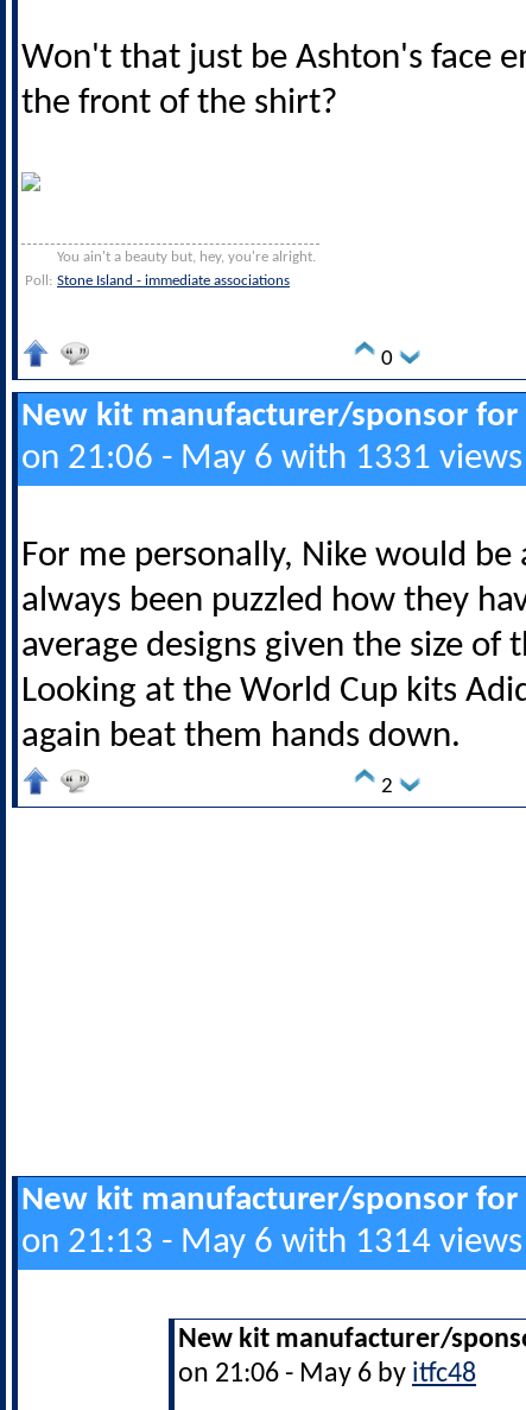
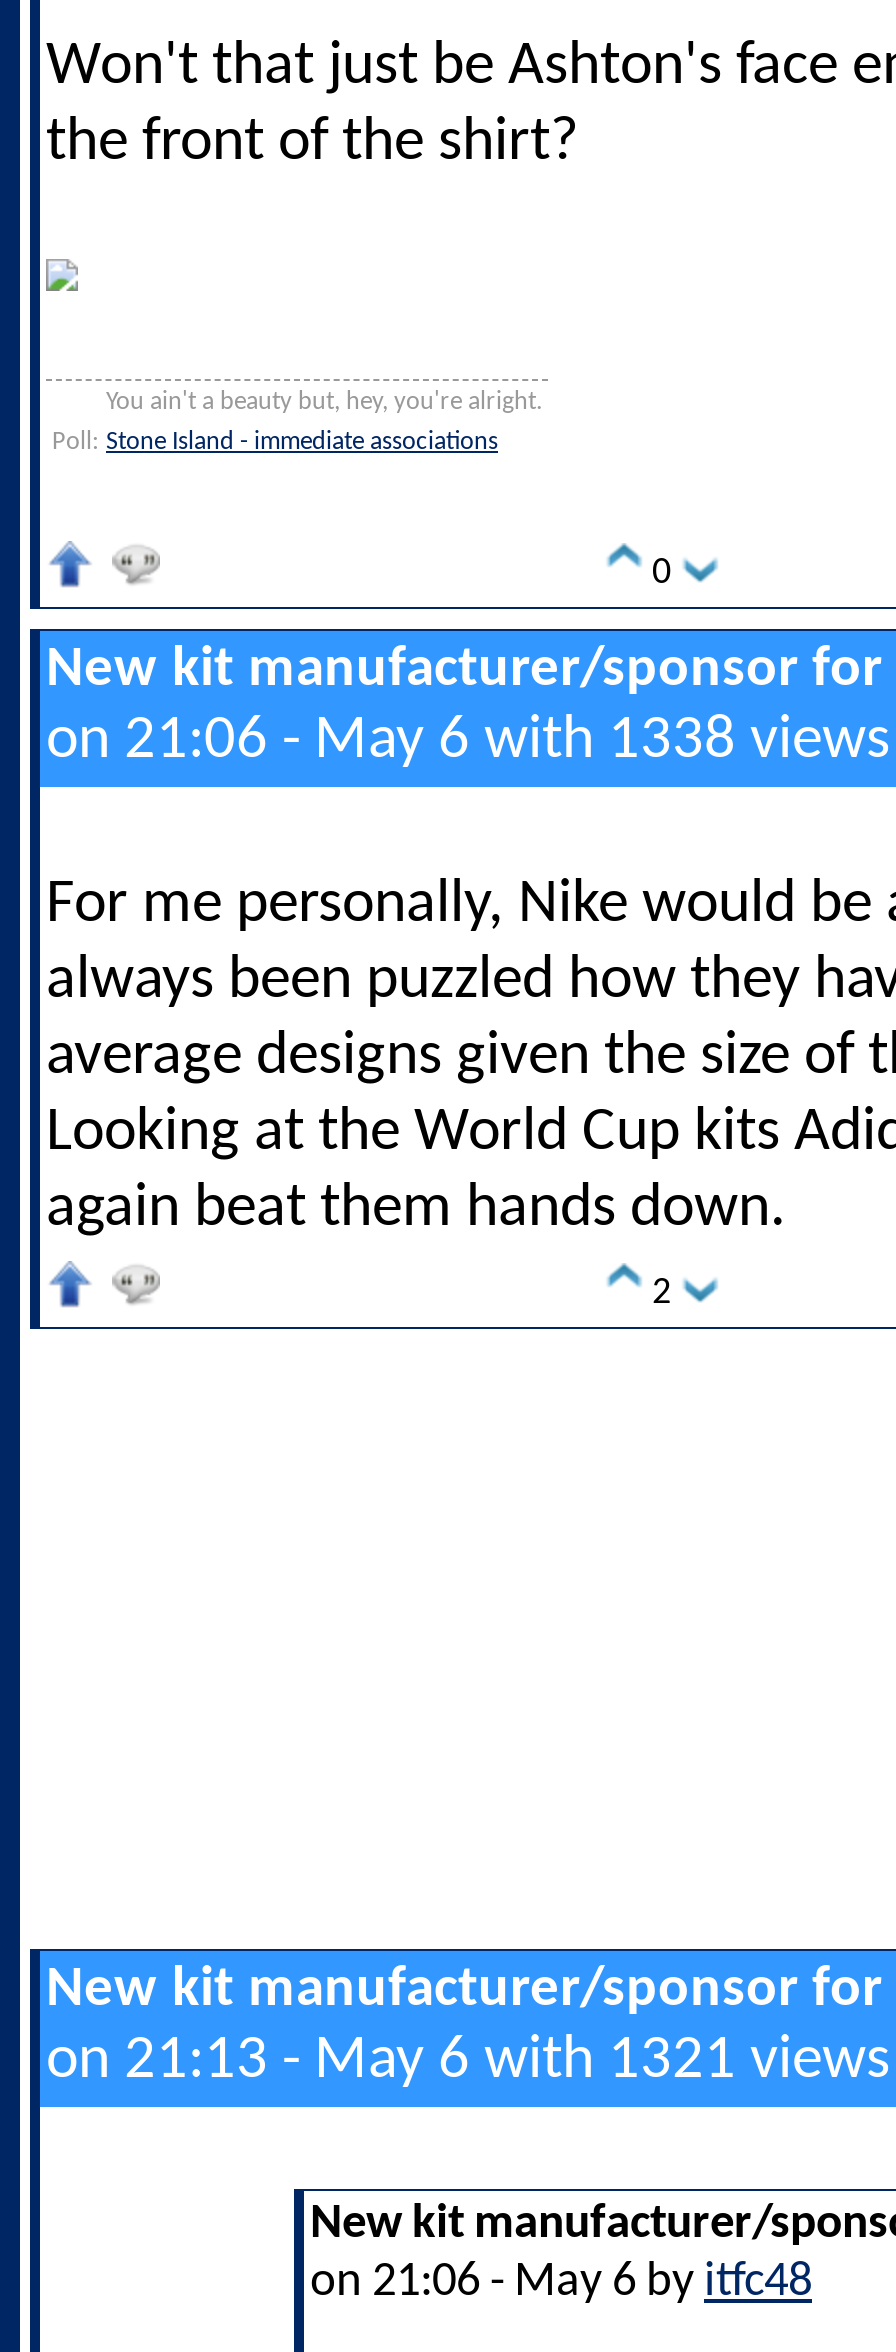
- on 21:06 - May 6 with 1331 views
+ on 21:06 - May 6 with 1338 views

- on 21:13 - May 6 with 1314 views
+ on 21:13 - May 6 with 1321 views
